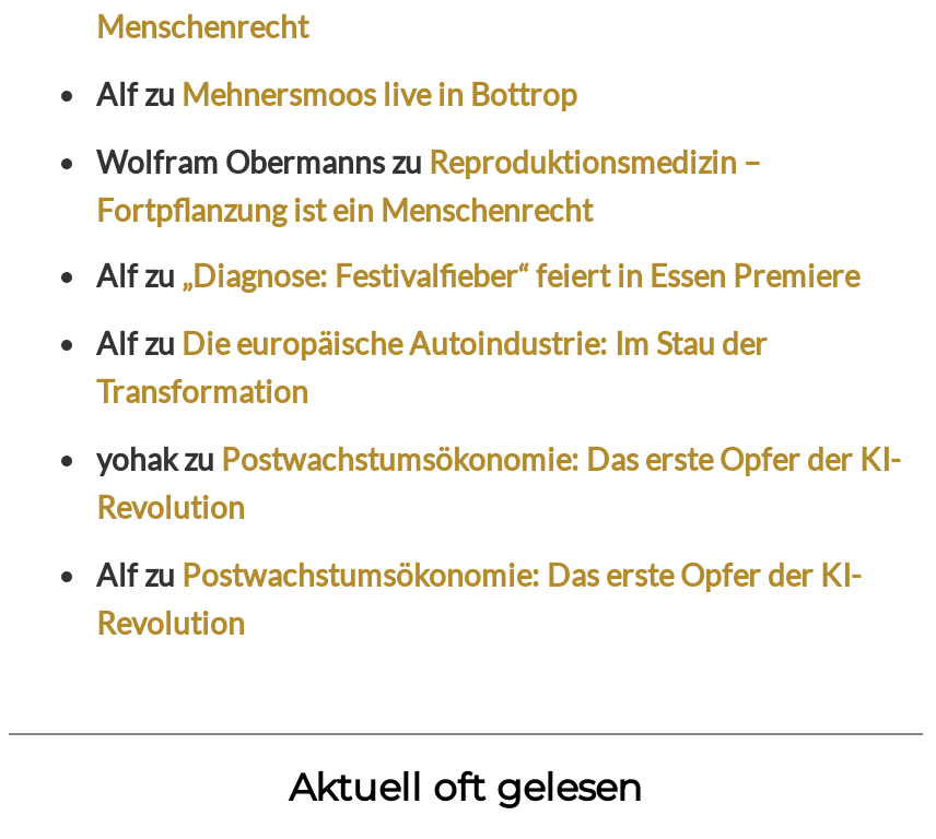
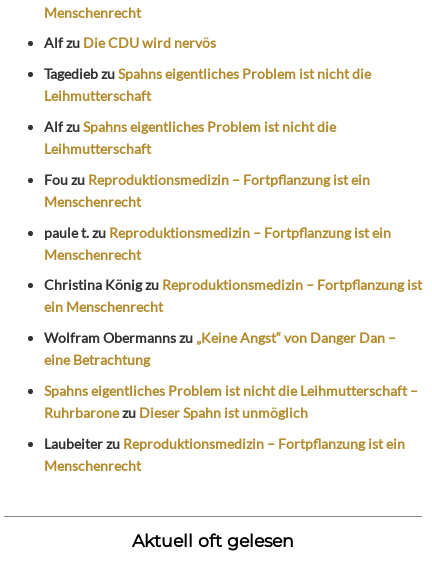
- Alf zu Mehnersmoos live in Bottrop
- Wolfram Obermanns zu Reproduktionsmedizin –
- Fortpflanzung ist ein Menschenrecht
- Alf zu „Diagnose: Festivalfieber“ feiert in Essen Premiere
- Alf zu Die europäische Autoindustrie: Im Stau der
- Transformation
- yohak zu Postwachstumsökonomie: Das erste Opfer der KI-
- Revolution
- Alf zu Postwachstumsökonomie: Das erste Opfer der KI-
- Revolution
+ Alf zu Die CDU wird nervös
+ Tagedieb zu Spahns eigentliches Problem ist nicht die
+ Leihmutterschaft
+ Alf zu Spahns eigentliches Problem ist nicht die
+ Leihmutterschaft
+ Fou zu Reproduktionsmedizin – Fortpflanzung ist ein
+ Menschenrecht
+ paule t. zu Reproduktionsmedizin – Fortpflanzung ist ein
+ Menschenrecht
+ Christina Königzu Reproduktionsmedizin – Fortpflanzung ist
+ ein Menschenrecht
+ Wolfram Obermanns zu „Keine Angst“ von Danger Dan –
+ eine Betrachtung
+ Spahns eigentliches Problem ist nicht die Leihmutterschaft –
+ Ruhrbarone zu Dieser Spahn ist unmöglich
+ Laubeiter zu Reproduktionsmedizin – Fortpflanzung ist ein
+ Menschenrecht
